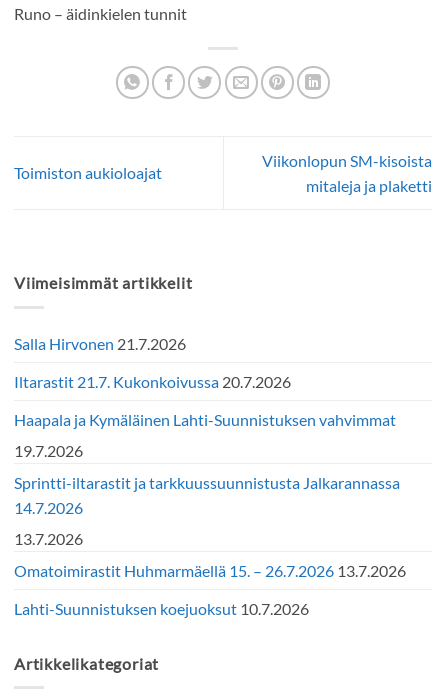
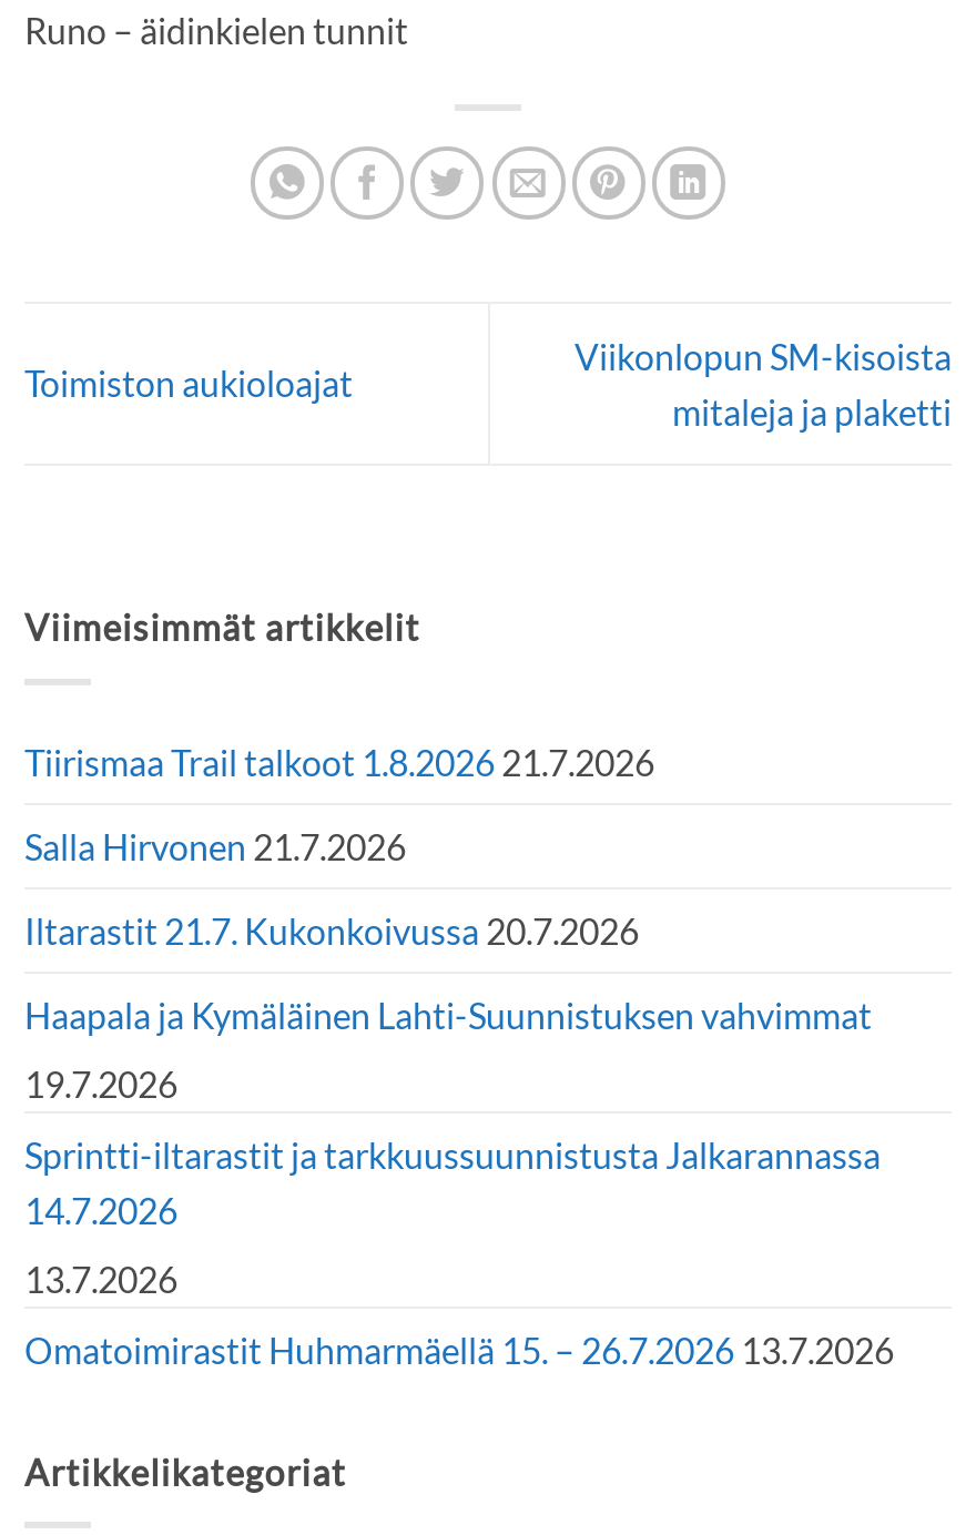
+ Tiirismaa Trail talkoot 1.8.2026 21.7.2026

moved down: Salla Hirvonen 21.7.2026 | Iltarastit 21.7. Kukonkoivussa 20.7.2026 | Haapala ja Kymäläinen Lahti-Suunnistuksen vahvimmat | 19.7.2026 | Sprintti-iltarastit ja tarkkuussuunnistusta Jalkarannassa | 14.7.2026 | 13.7.2026 | Omatoimirastit Huhmarmäellä 15. – 26.7.2026 13.7.2026

- Lahti-Suunnistuksen koejuoksut 10.7.2026
